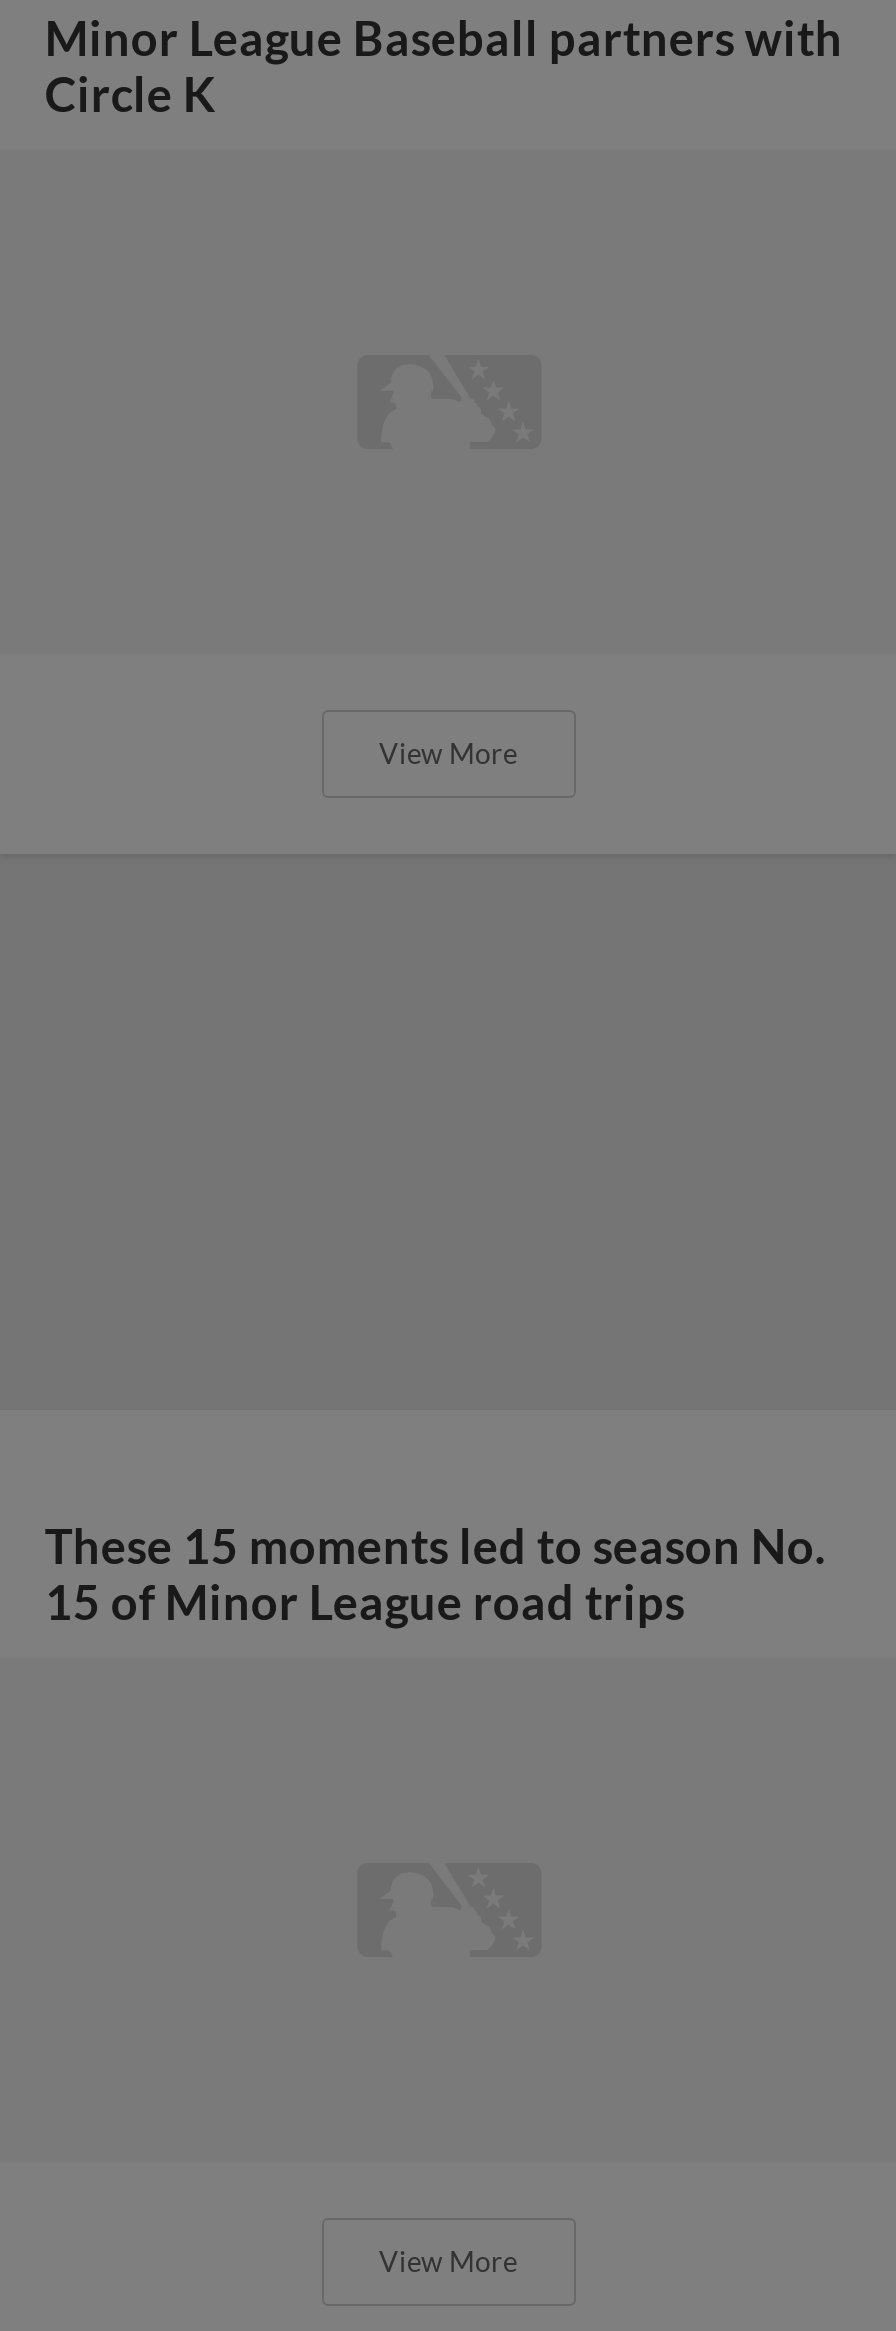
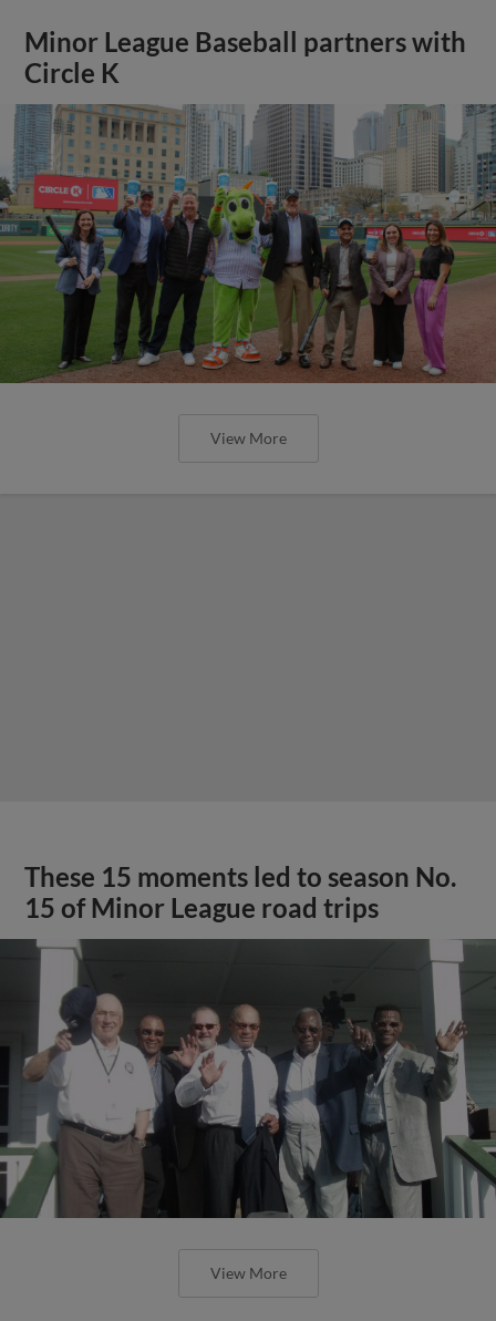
+ [image]

+ [image]
